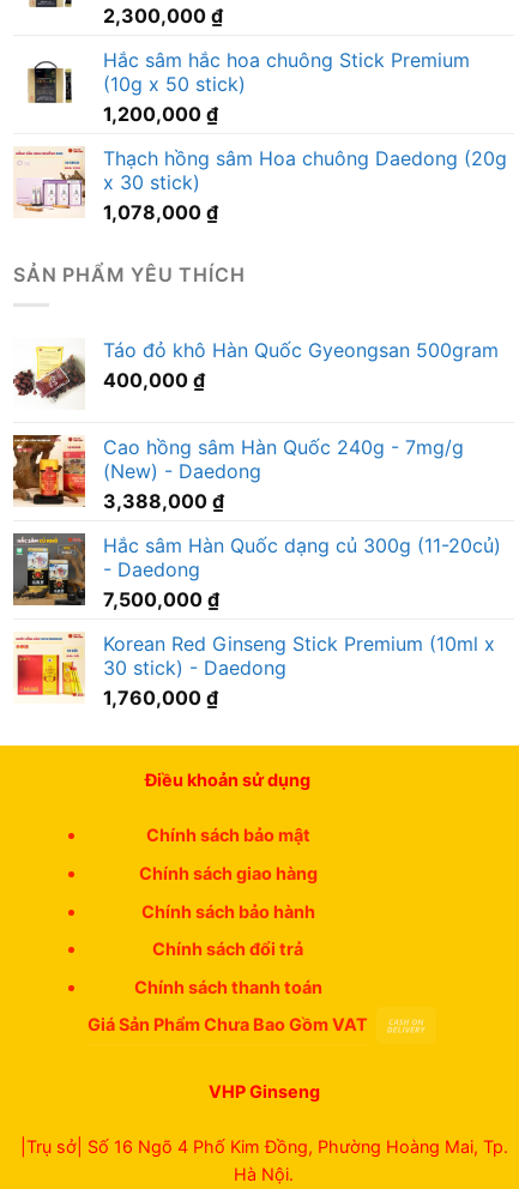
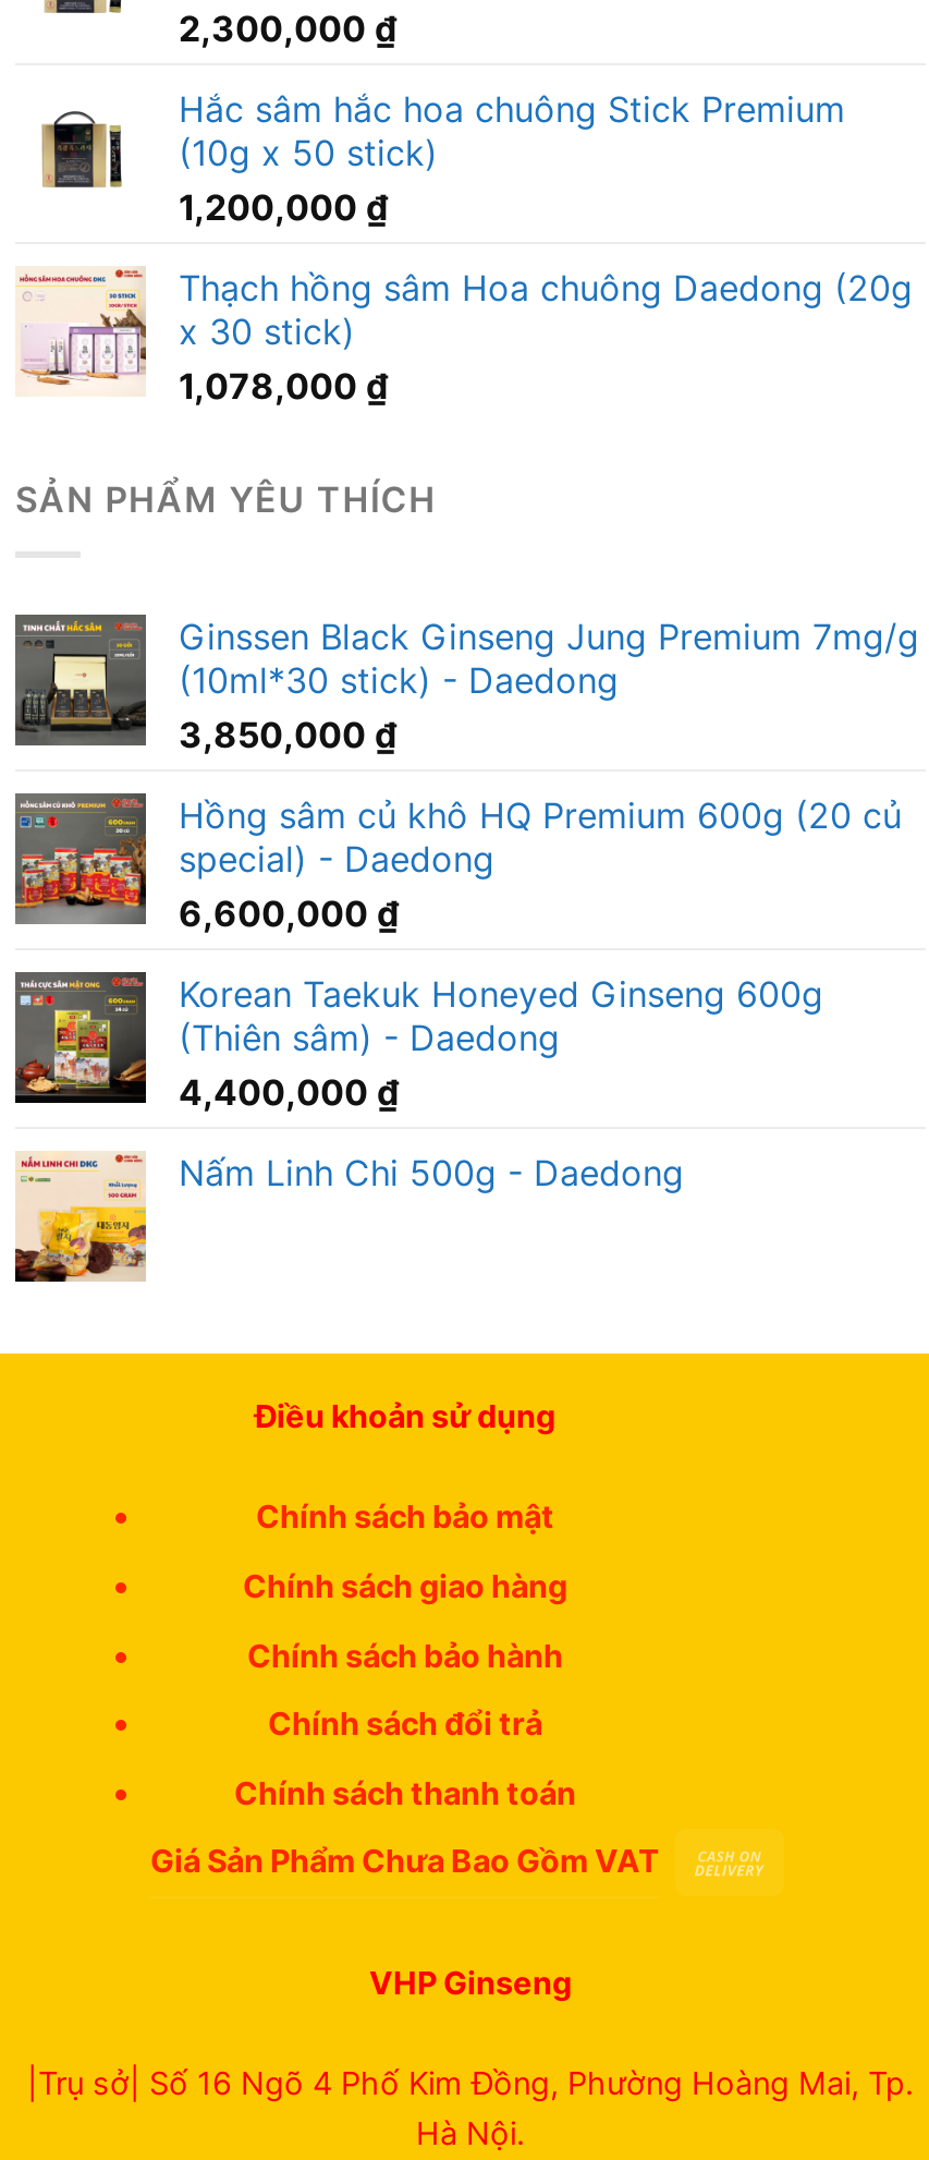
- [image]
- Táo đỏ khô Hàn Quốc Gyeongsan 500gram
- 400,000 ₫
+ [image]
+ Ginssen Black Ginseng Jung Premium 7mg/g
+ (10ml*30 stick) - Daedong
+ 3,850,000 ₫

- [image]
- Cao hồng sâm Hàn Quốc 240g - 7mg/g
- (New) - Daedong
- 3,388,000 ₫
+ [image]
+ Hồng sâm củ khô HQ Premium 600g (20 củ
+ special) - Daedong
+ 6,600,000 ₫

- [image]
- Hắc sâm Hàn Quốc dạng củ 300g (11-20củ)
- - Daedong
- 7,500,000 ₫
+ [image]
+ Korean Taekuk Honeyed Ginseng 600g
+ (Thiên sâm) - Daedong
+ 4,400,000 ₫

- [image]
- Korean Red Ginseng Stick Premium (10ml x
- 30 stick) - Daedong
- 1,760,000 ₫
+ [image]
+ Nấm Linh Chi 500g - Daedong
